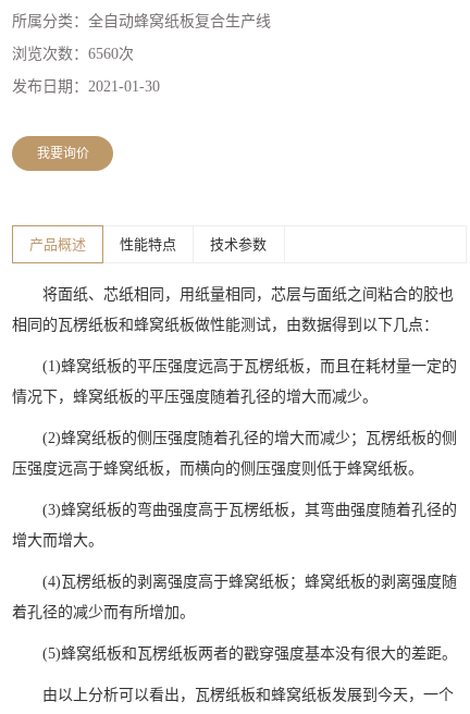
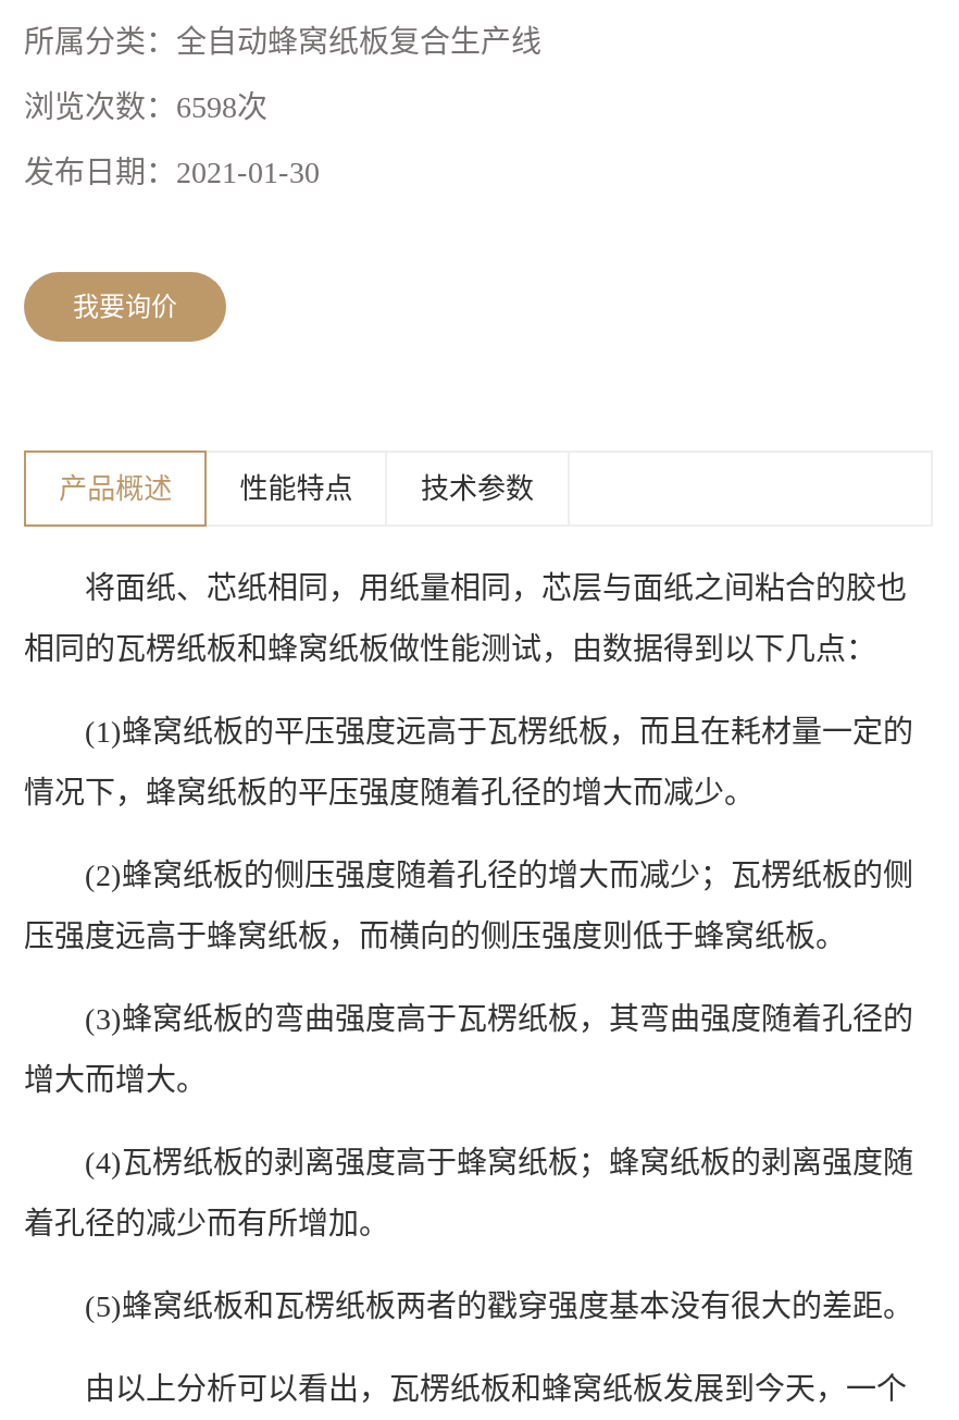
- 浏览次数：6560次
+ 浏览次数：6598次
